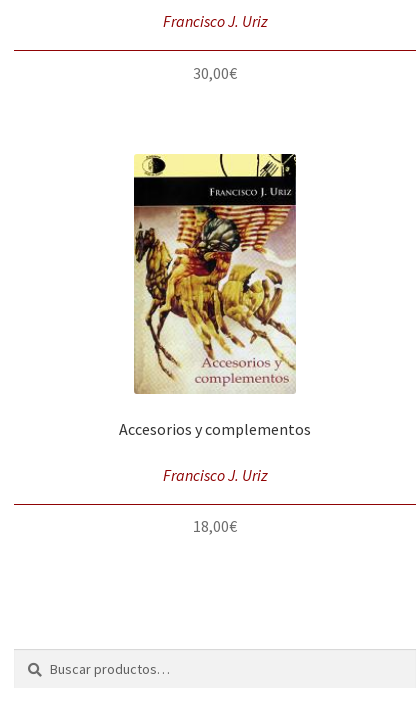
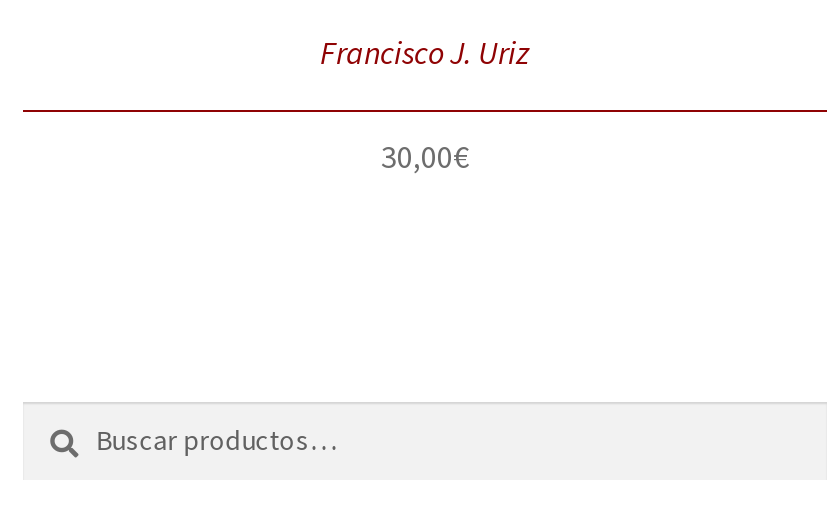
- [image]
- Accesorios y complementos
- Francisco J. Uriz
- 18,00€
